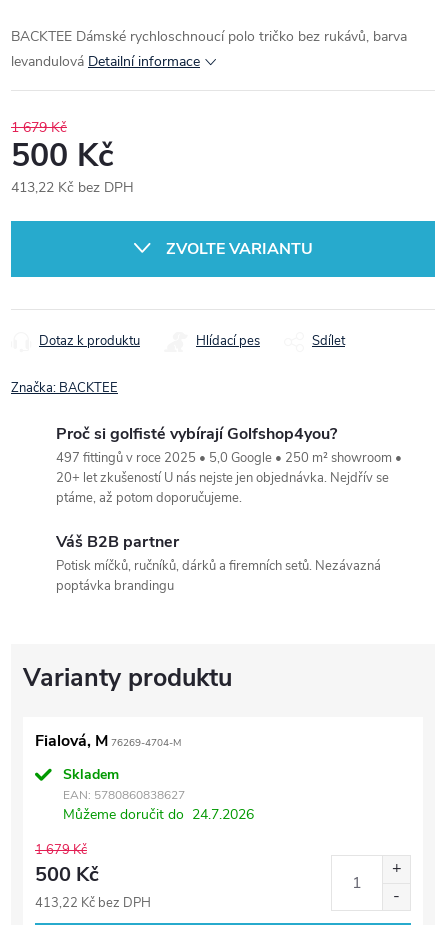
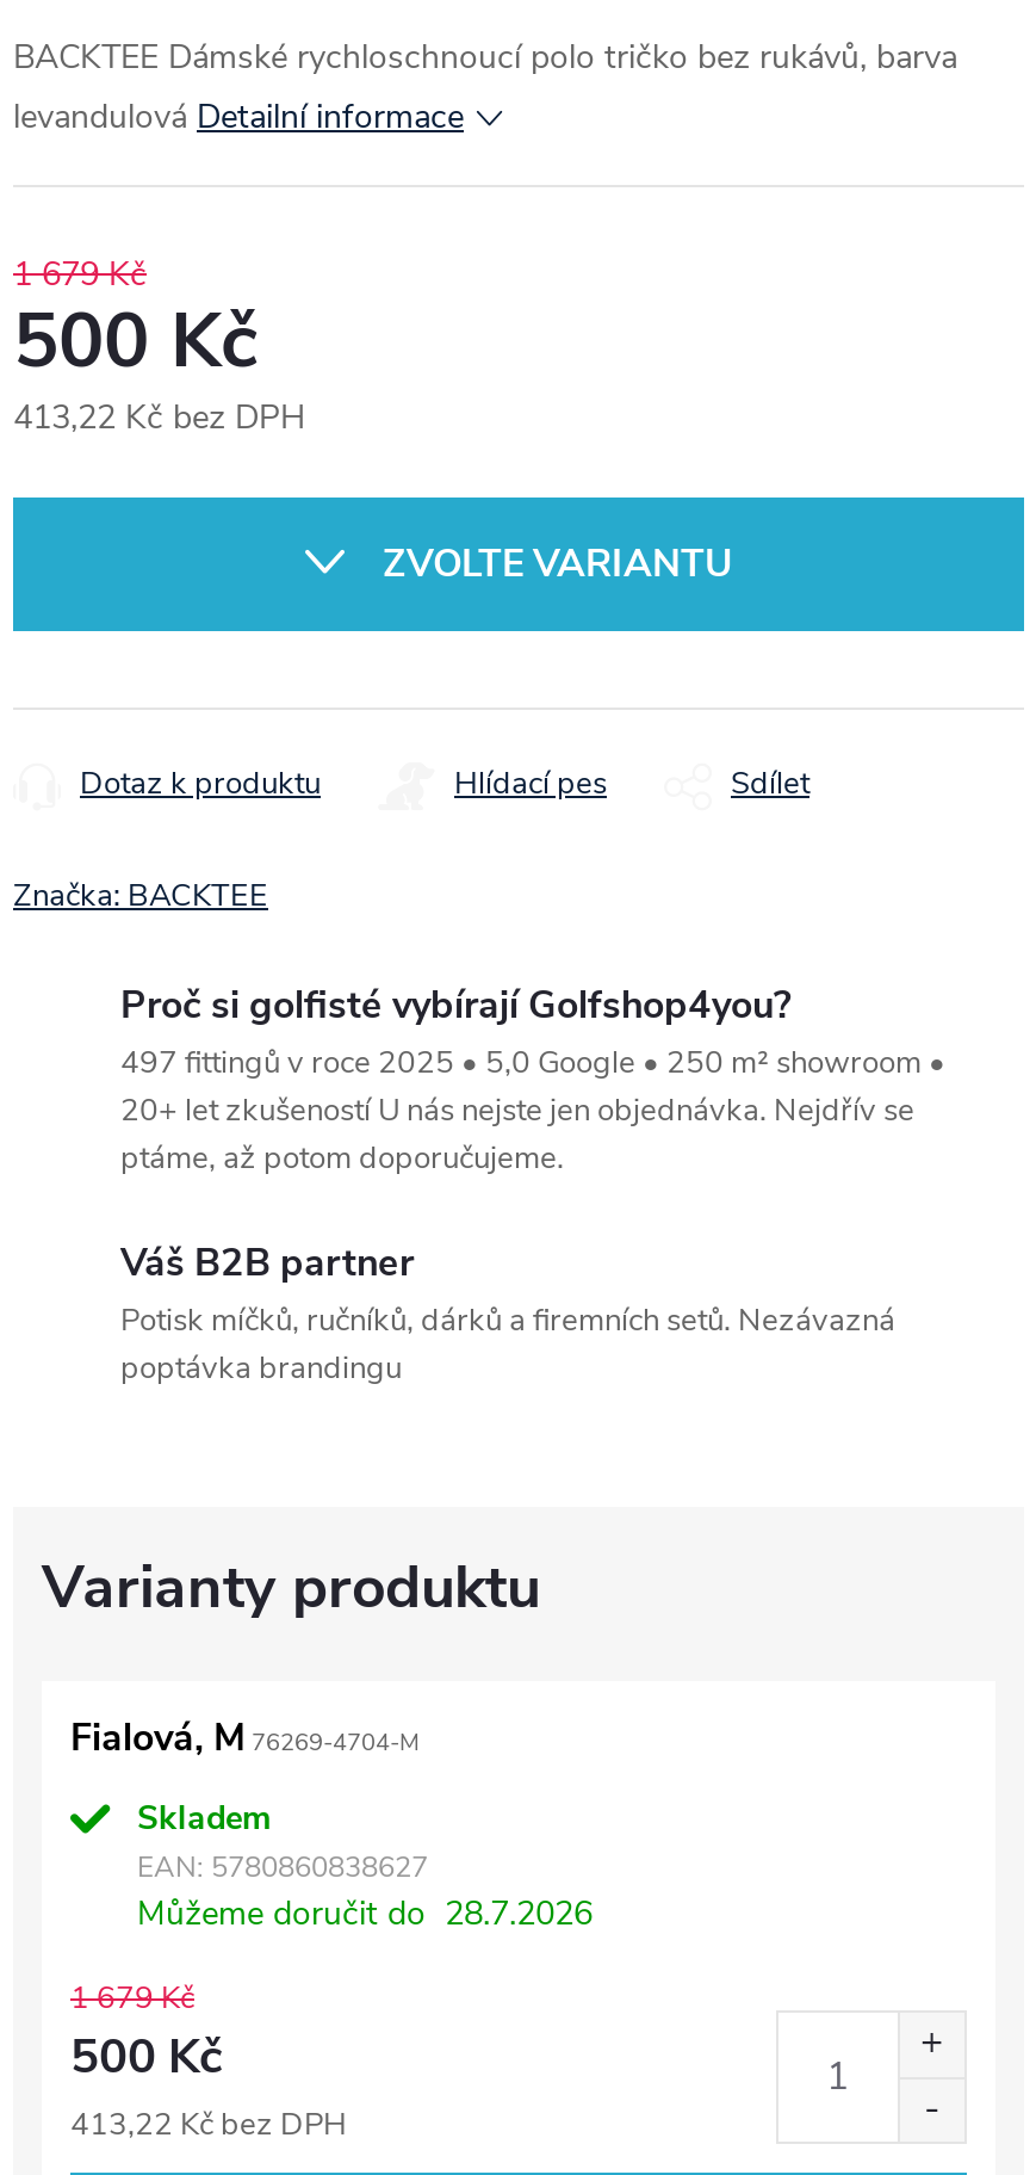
- Můžeme doručit do 24.7.2026
+ Můžeme doručit do 28.7.2026
